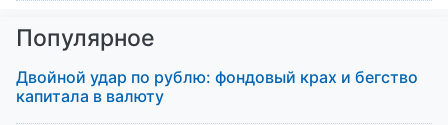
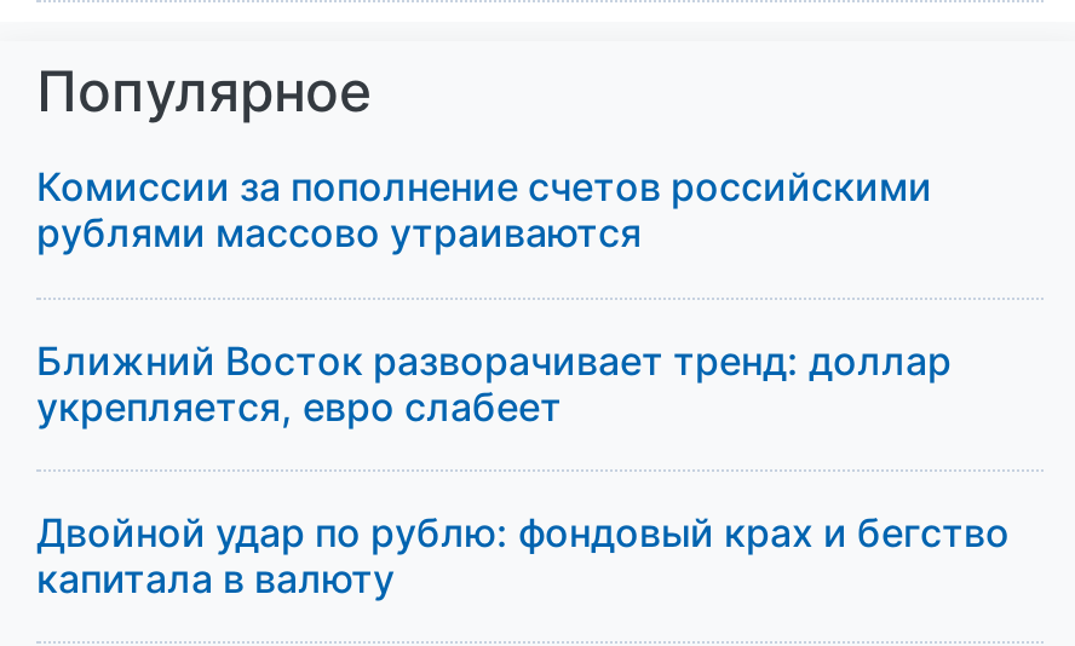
+ Комиссии за пополнение счетов российскими
+ рублями массово утраиваются
+ Ближний Восток разворачивает тренд: доллар
+ укрепляется, евро слабеет
